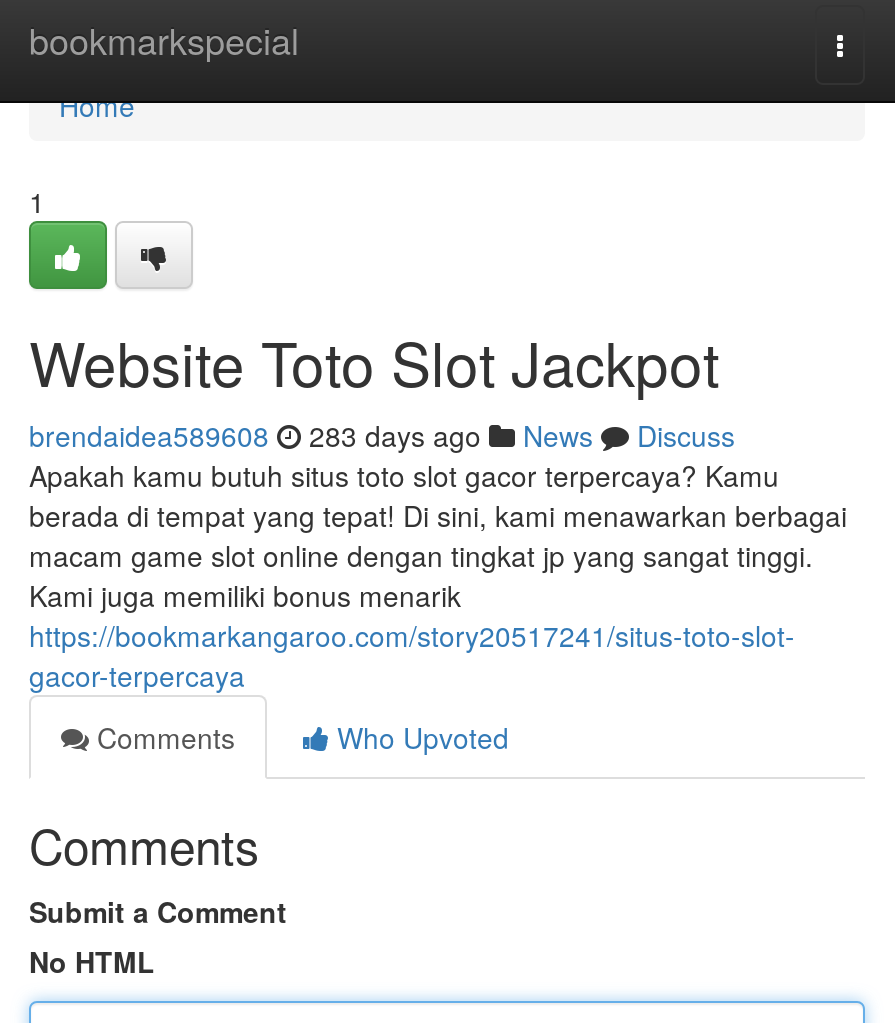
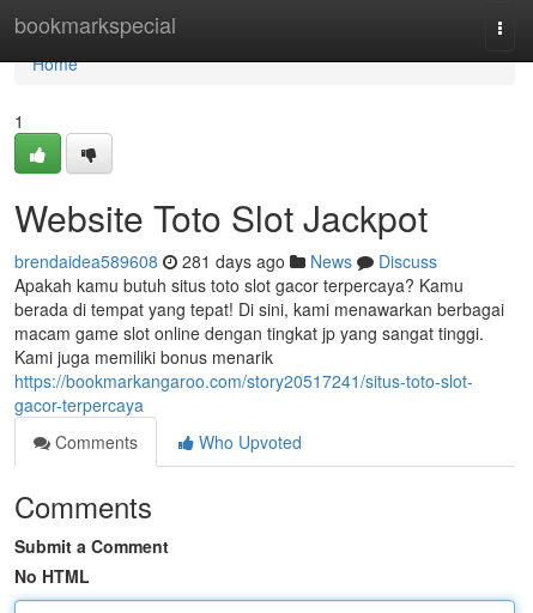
- brendaidea589608 283 days ago News Discuss
+ brendaidea589608 281 days ago News Discuss
